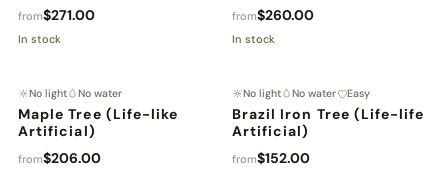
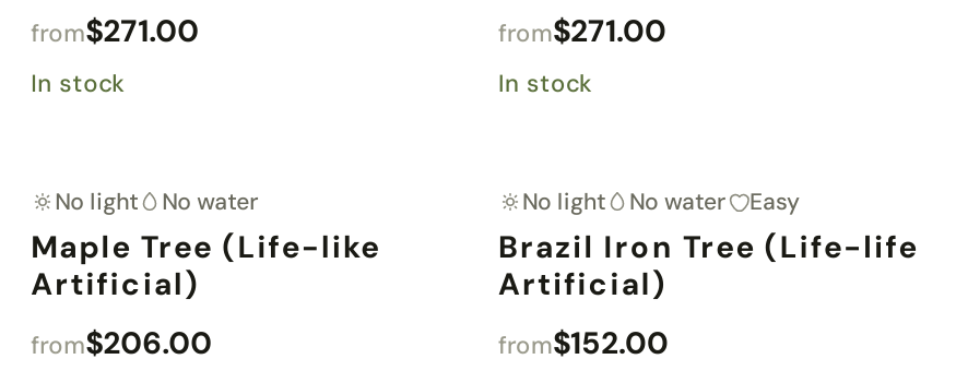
- from$260.00
+ from$271.00
